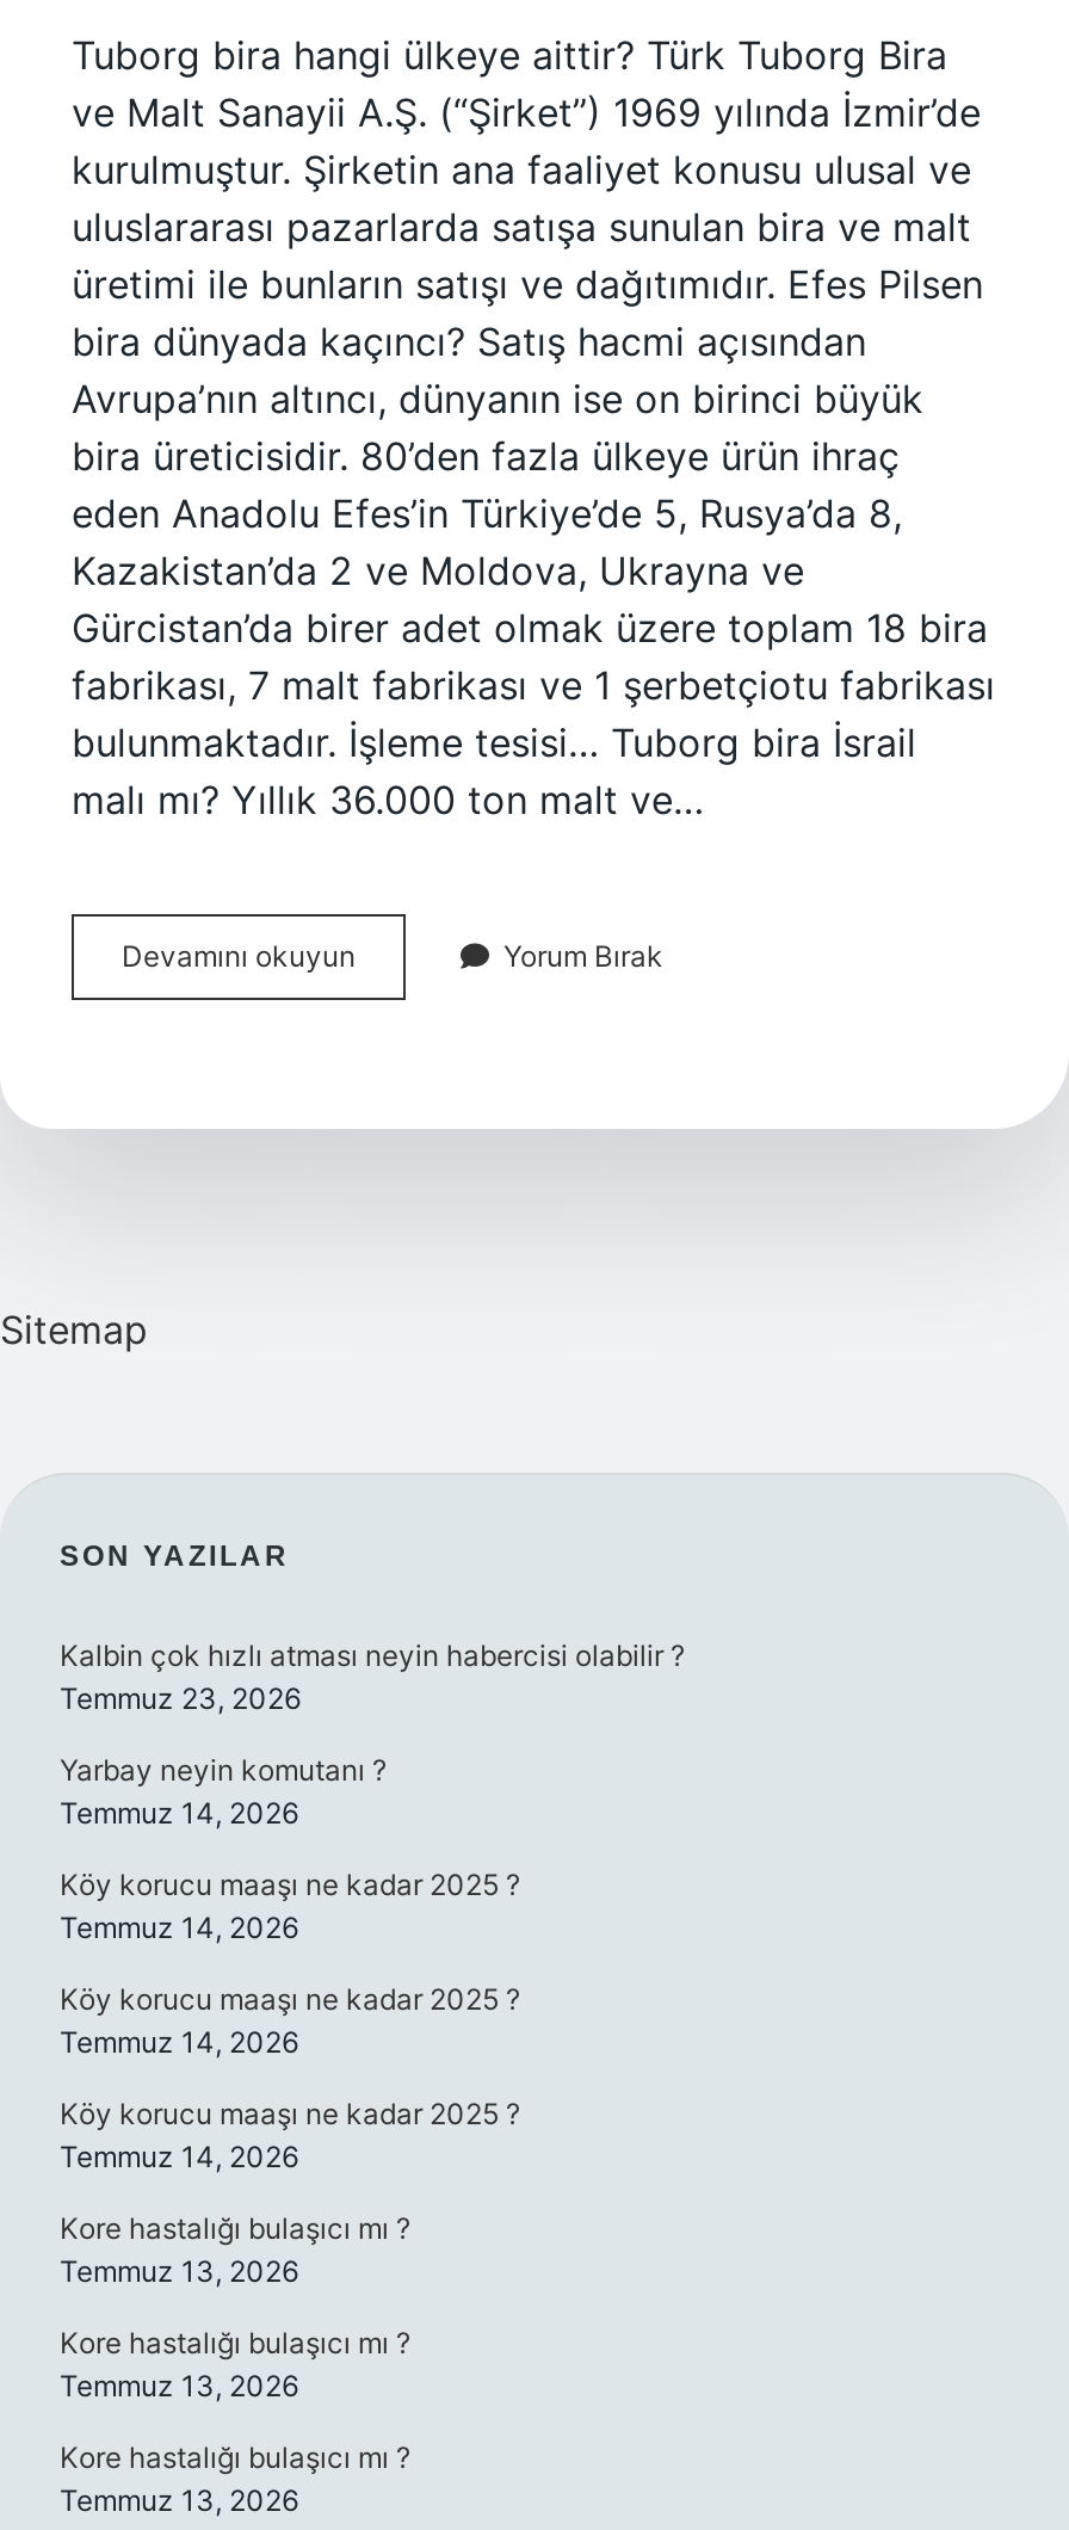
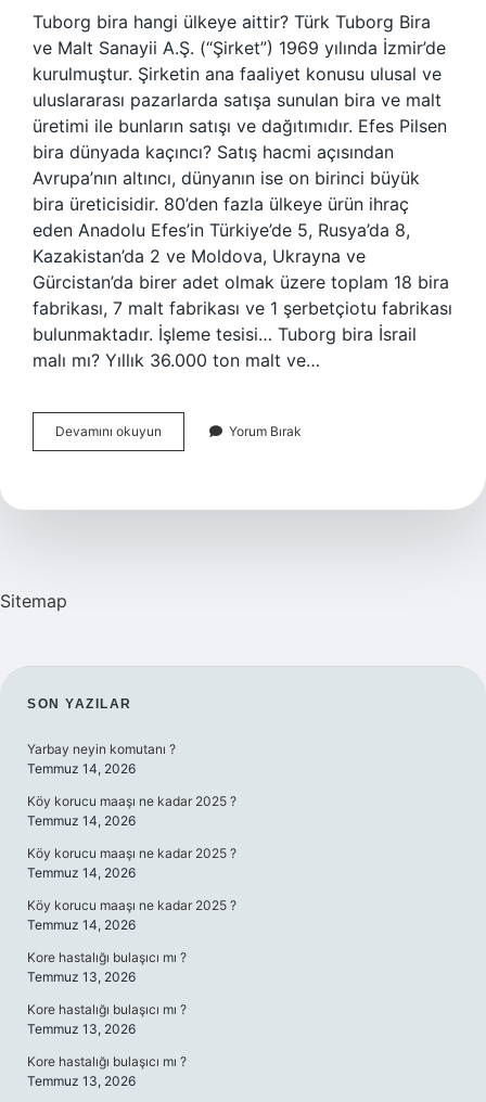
- Kalbin çok hızlı atması neyin habercisi olabilir ?
- Temmuz 23, 2026
